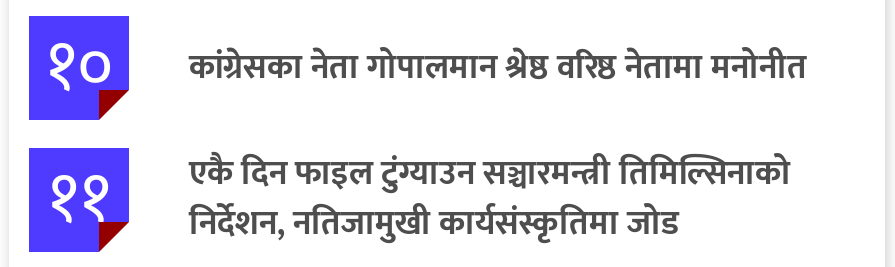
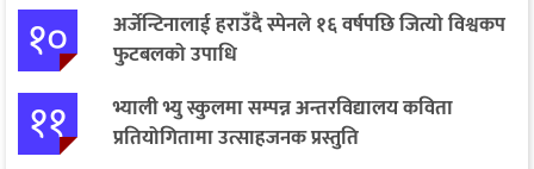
- कांग्रेसका नेता गोपालमान श्रेष्ठ वरिष्ठ नेतामा मनोनीत
+ अर्जेन्टिनालाई हराउँदै स्पेनले १६ वर्षपछि जित्यो विश्वकप
+ फुटबलको उपाधि

- एकै दिन फाइल टुंग्याउन सञ्चारमन्त्री तिमिल्सिनाको
- निर्देशन, नतिजामुखी कार्यसंस्कृतिमा जोड
+ भ्याली भ्यु स्कुलमा सम्पन्न अन्तरविद्यालय कविता
+ प्रतियोगितामा उत्साहजनक प्रस्तुति
